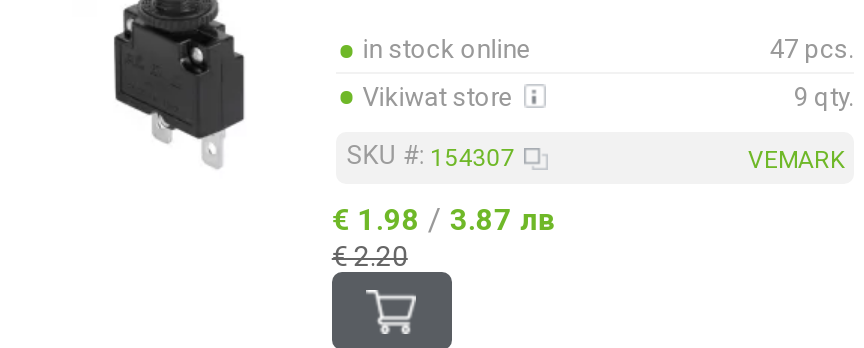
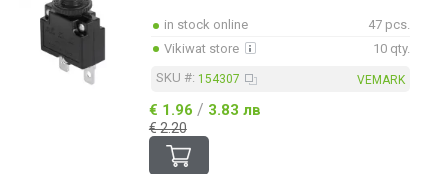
- 9 qty.
+ 10 qty.

- € 1.98 / 3.87 лв
+ € 1.96 / 3.83 лв
